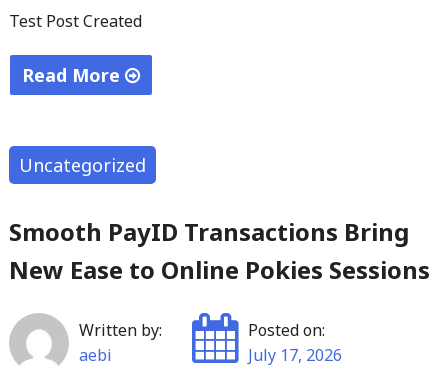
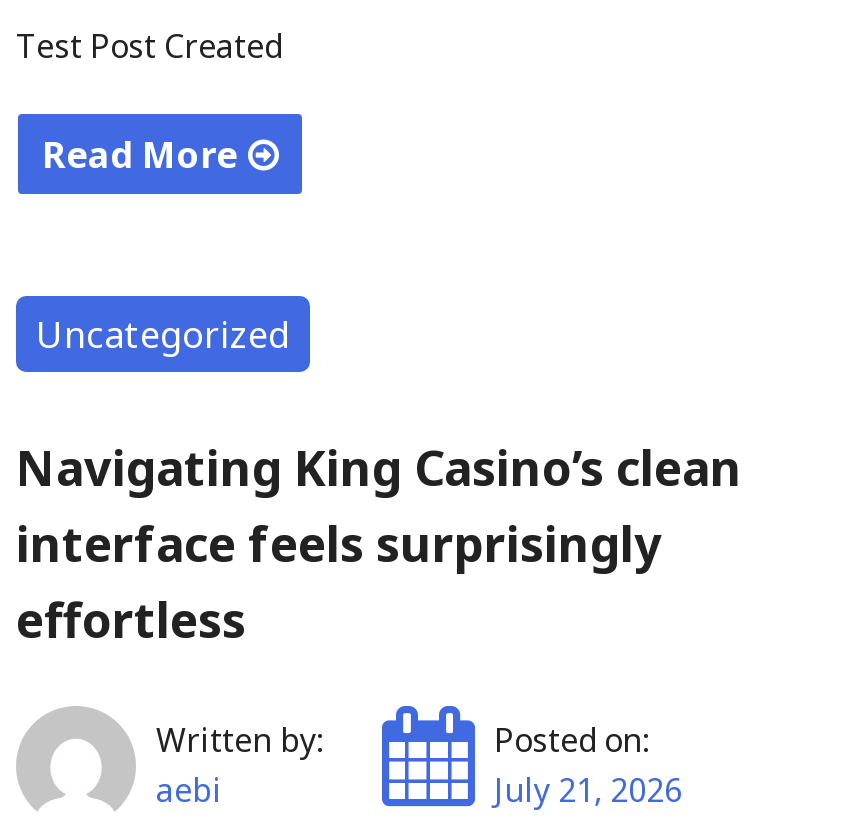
- Smooth PayID Transactions Bring
- New Ease to Online Pokies Sessions
+ Navigating King Casino’s clean
+ interface feels surprisingly
+ effortless

- July 17, 2026
+ July 21, 2026
